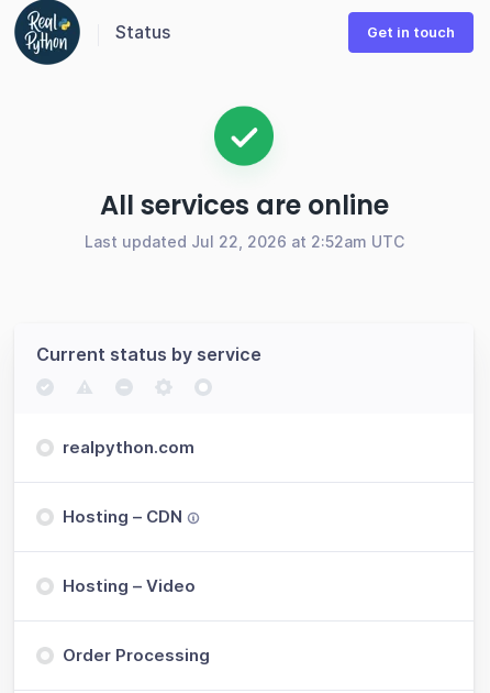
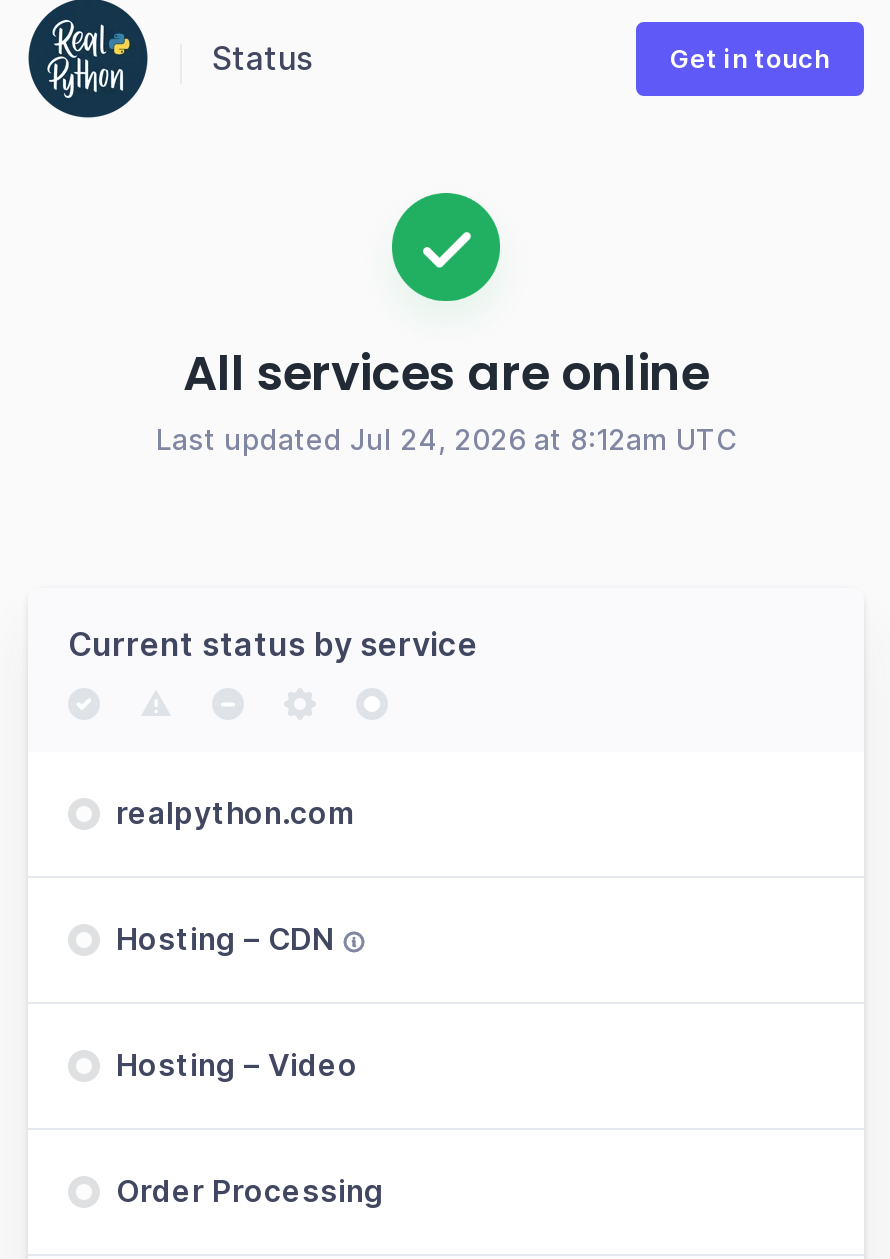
- Last updated Jul 22, 2026 at 2:52am UTC
+ Last updated Jul 24, 2026 at 8:12am UTC
